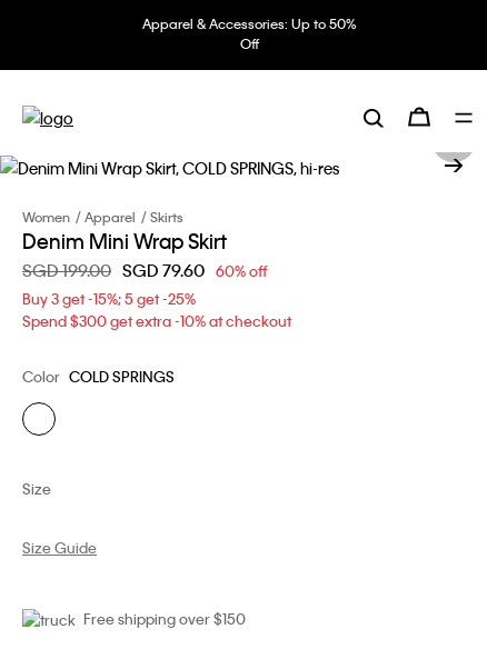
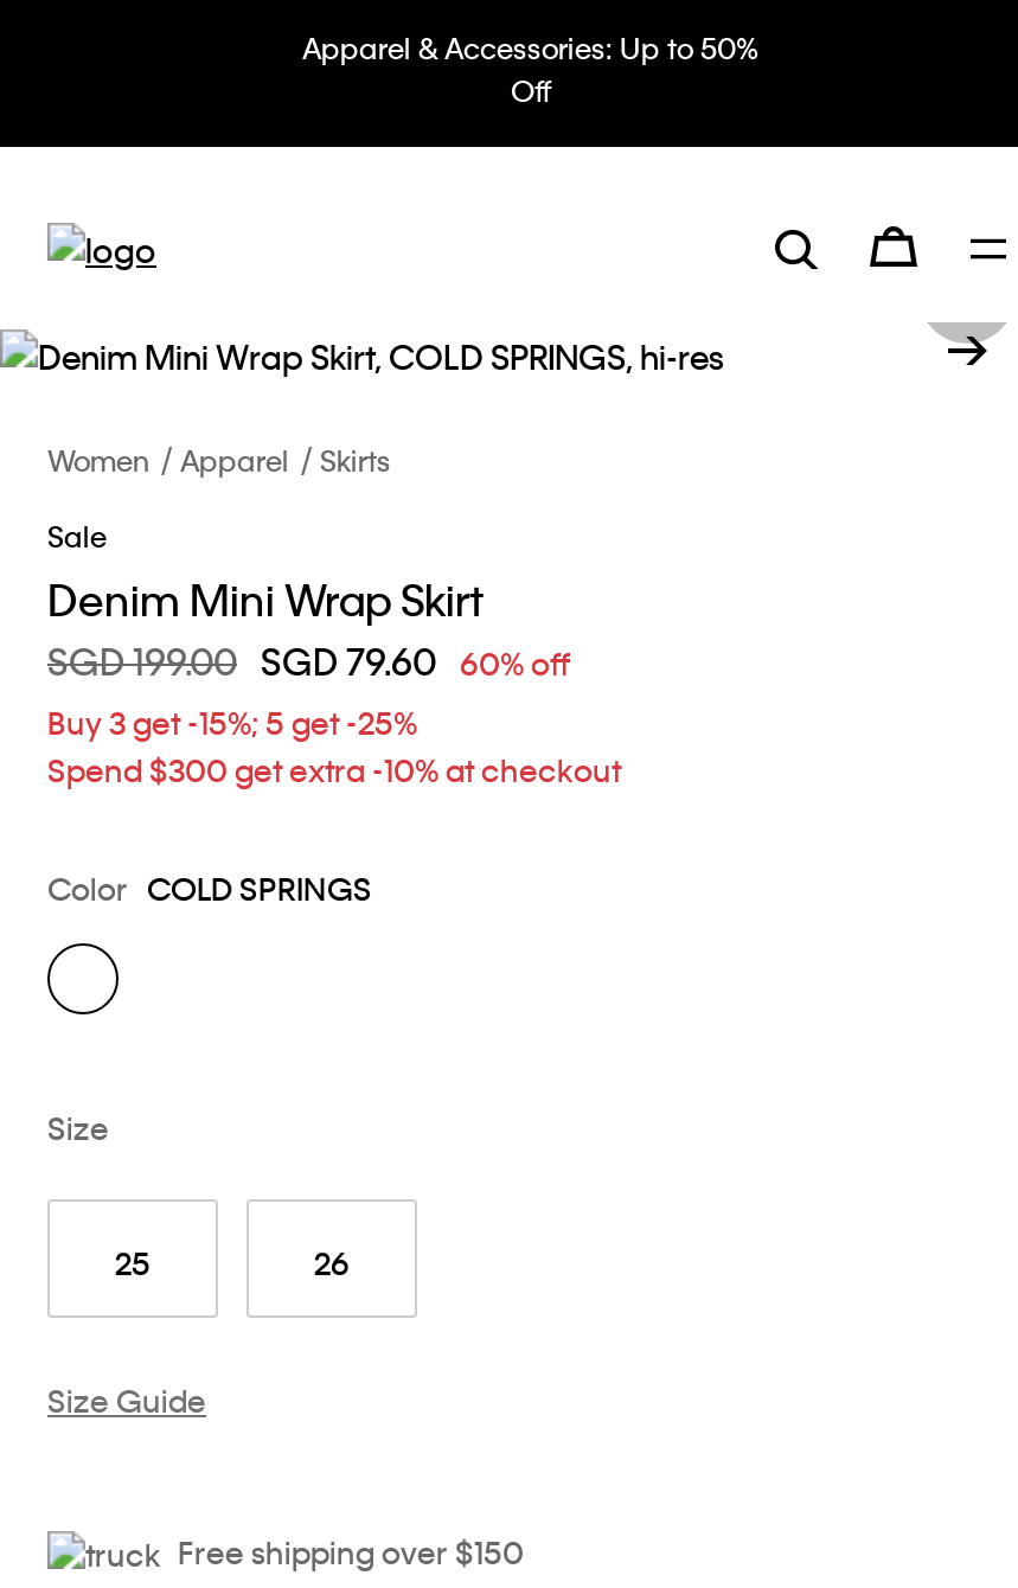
+ Sale

+ 25
+ 26
